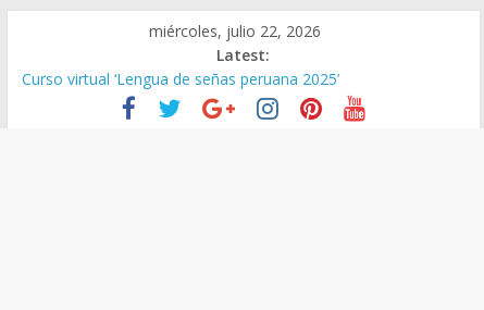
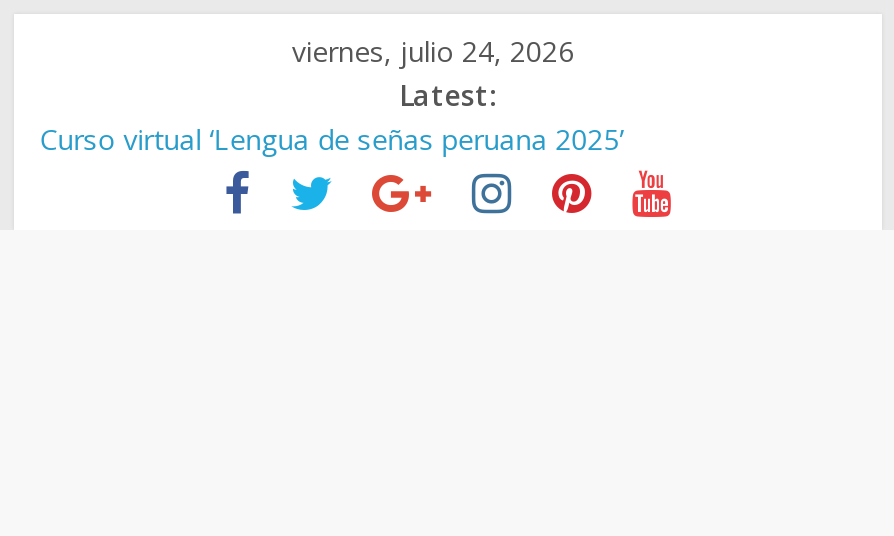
- miércoles, julio 22, 2026
+ viernes, julio 24, 2026
